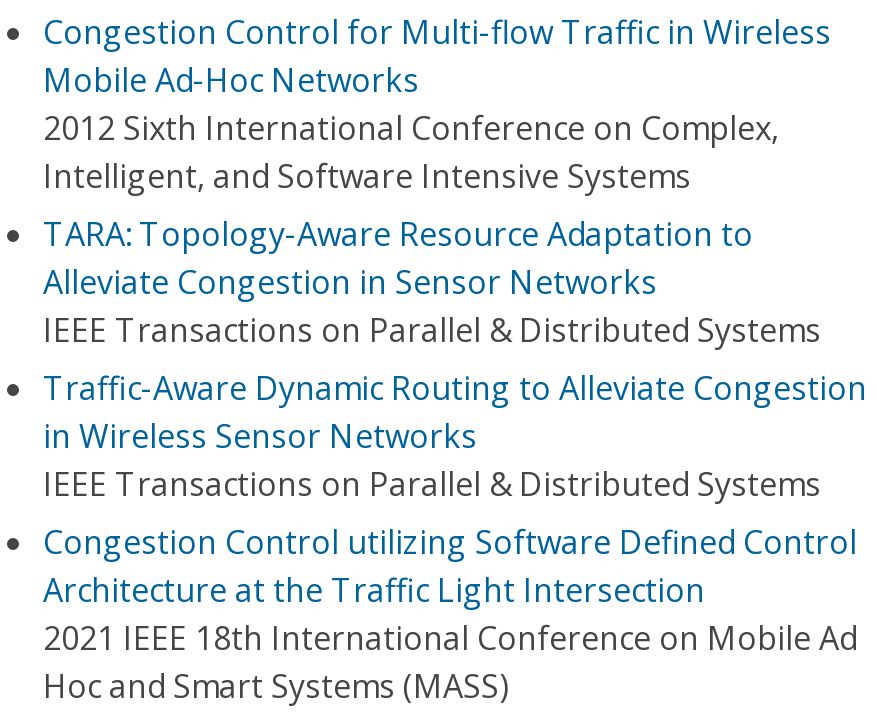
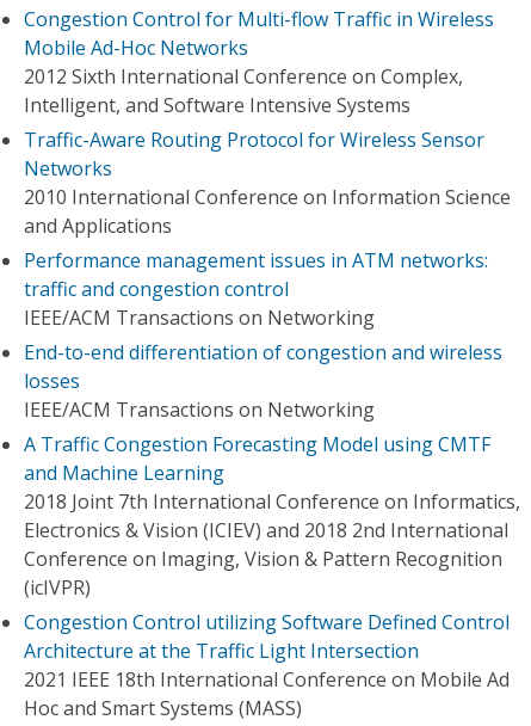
- TARA: Topology-Aware Resource Adaptation to
- Alleviate Congestion in Sensor Networks
- IEEE Transactions on Parallel & Distributed Systems
- Traffic-Aware Dynamic Routing to Alleviate Congestion
- in Wireless Sensor Networks
- IEEE Transactions on Parallel & Distributed Systems
+ Traffic-Aware Routing Protocol for Wireless Sensor
+ Networks
+ 2010 International Conference on Information Science
+ and Applications
+ Performance management issues in ATM networks:
+ traffic and congestion control
+ IEEE/ACM Transactions on Networking
+ End-to-end differentiation of congestion and wireless
+ losses
+ IEEE/ACM Transactions on Networking
+ A Traffic Congestion Forecasting Model using CMTF
+ and Machine Learning
+ 2018 Joint 7th International Conference on Informatics,
+ Electronics & Vision (ICIEV) and 2018 2nd International
+ Conference on Imaging, Vision & Pattern Recognition
+ (icIVPR)
